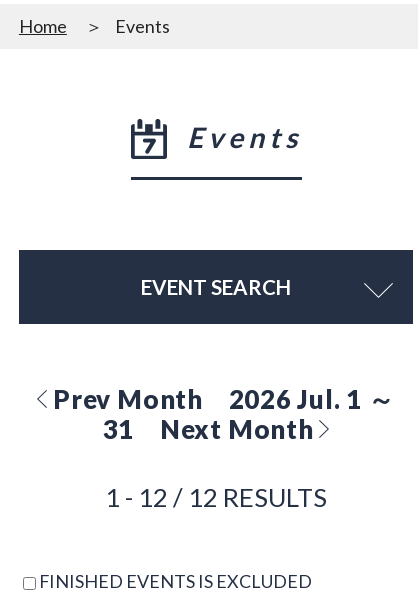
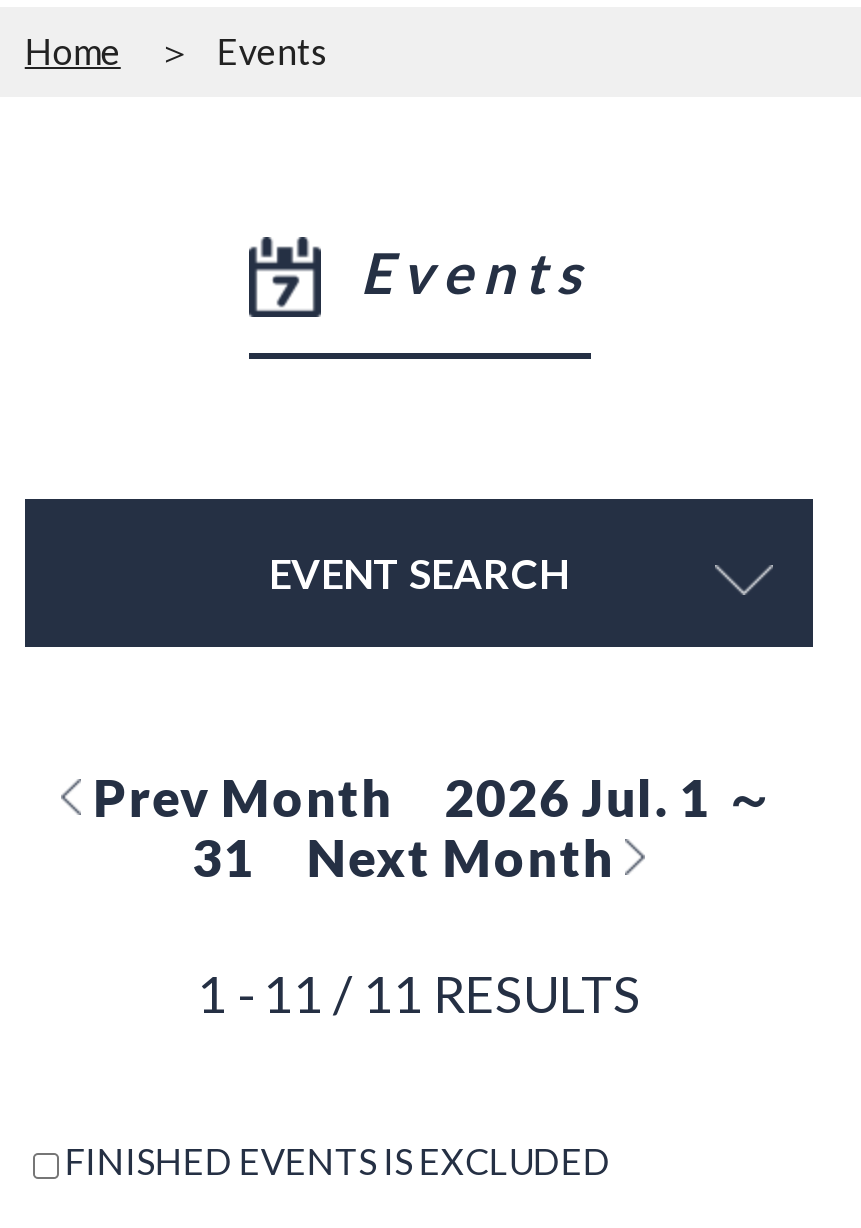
- 1 - 12 / 12 RESULTS
+ 1 - 11 / 11 RESULTS
